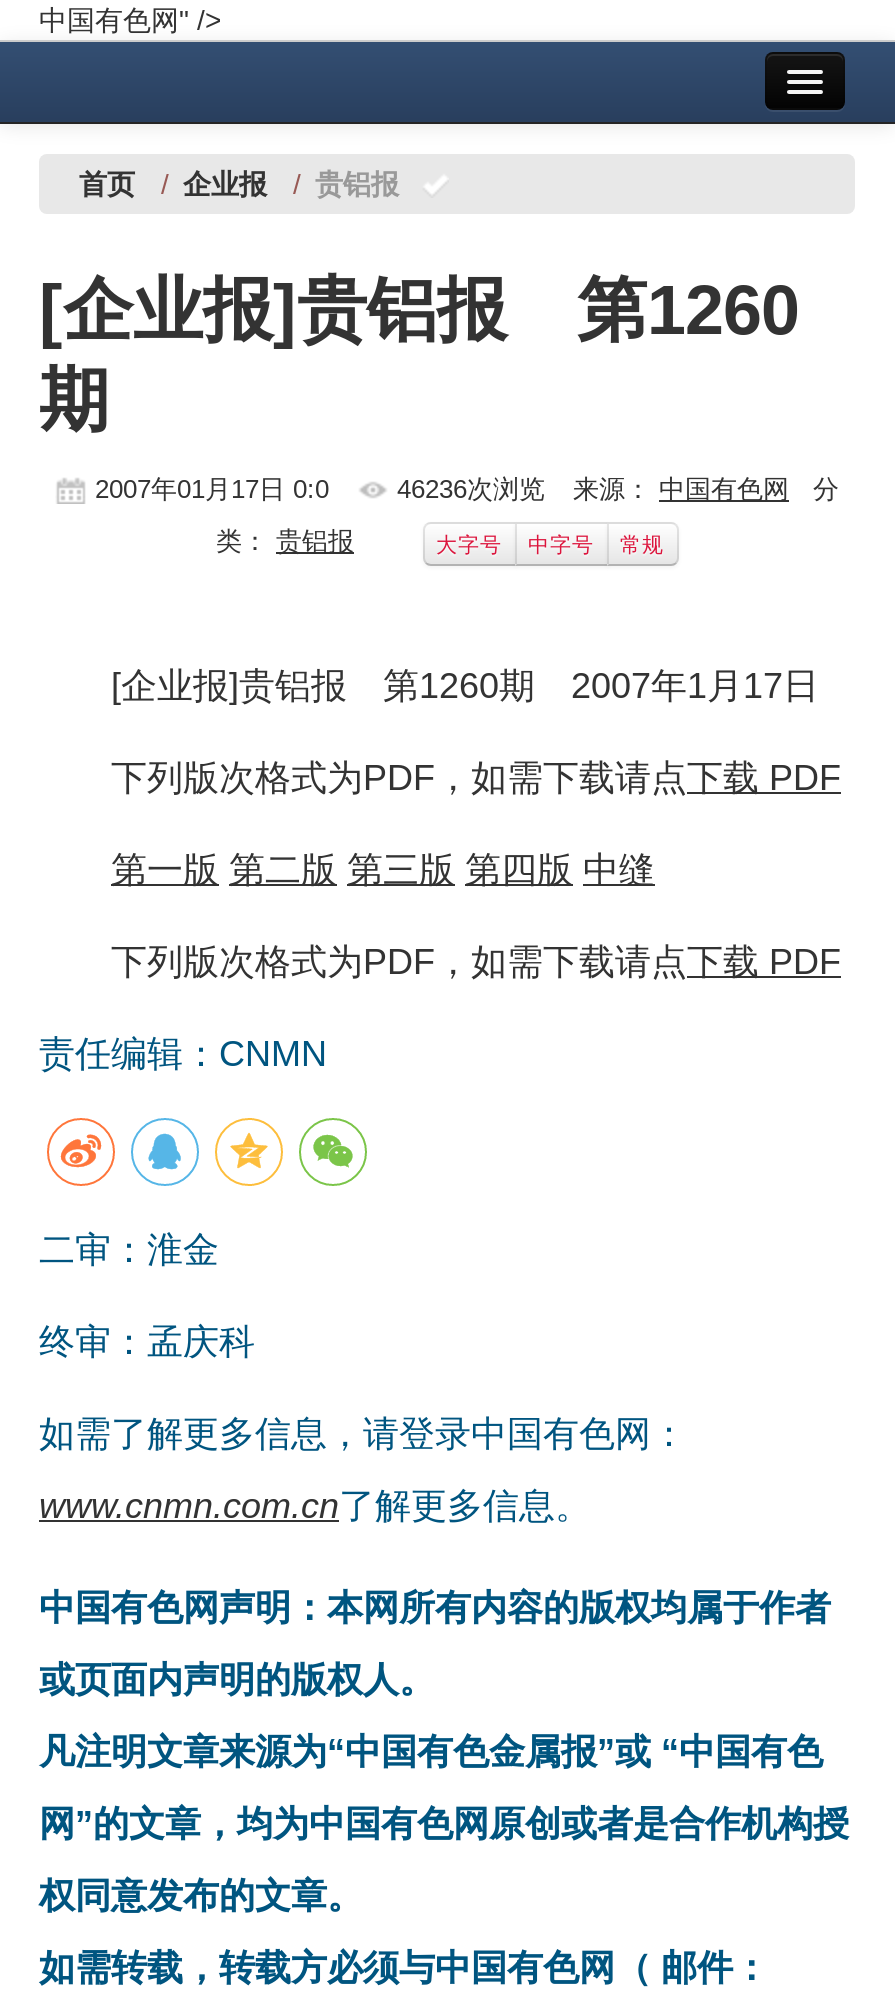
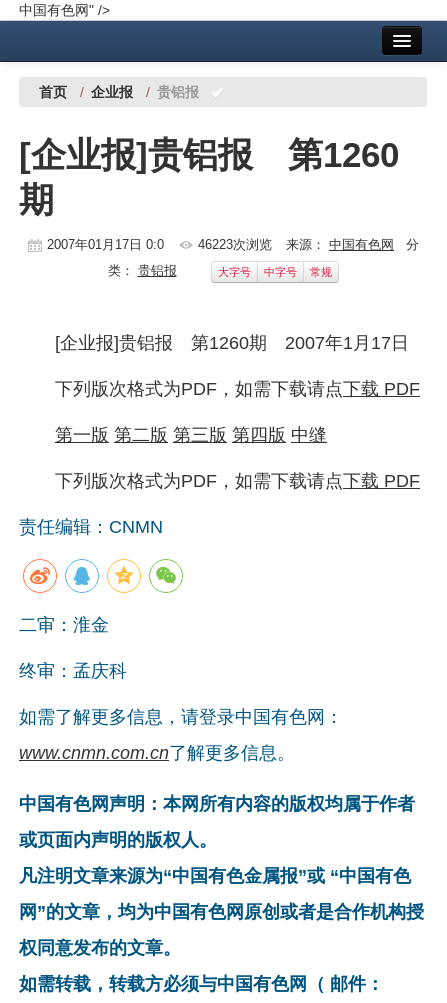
- 46236次浏览
+ 46223次浏览
